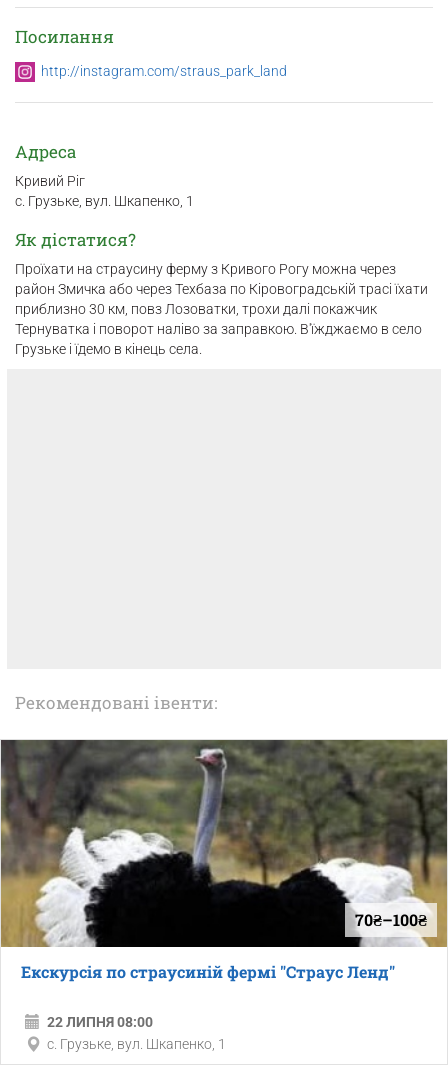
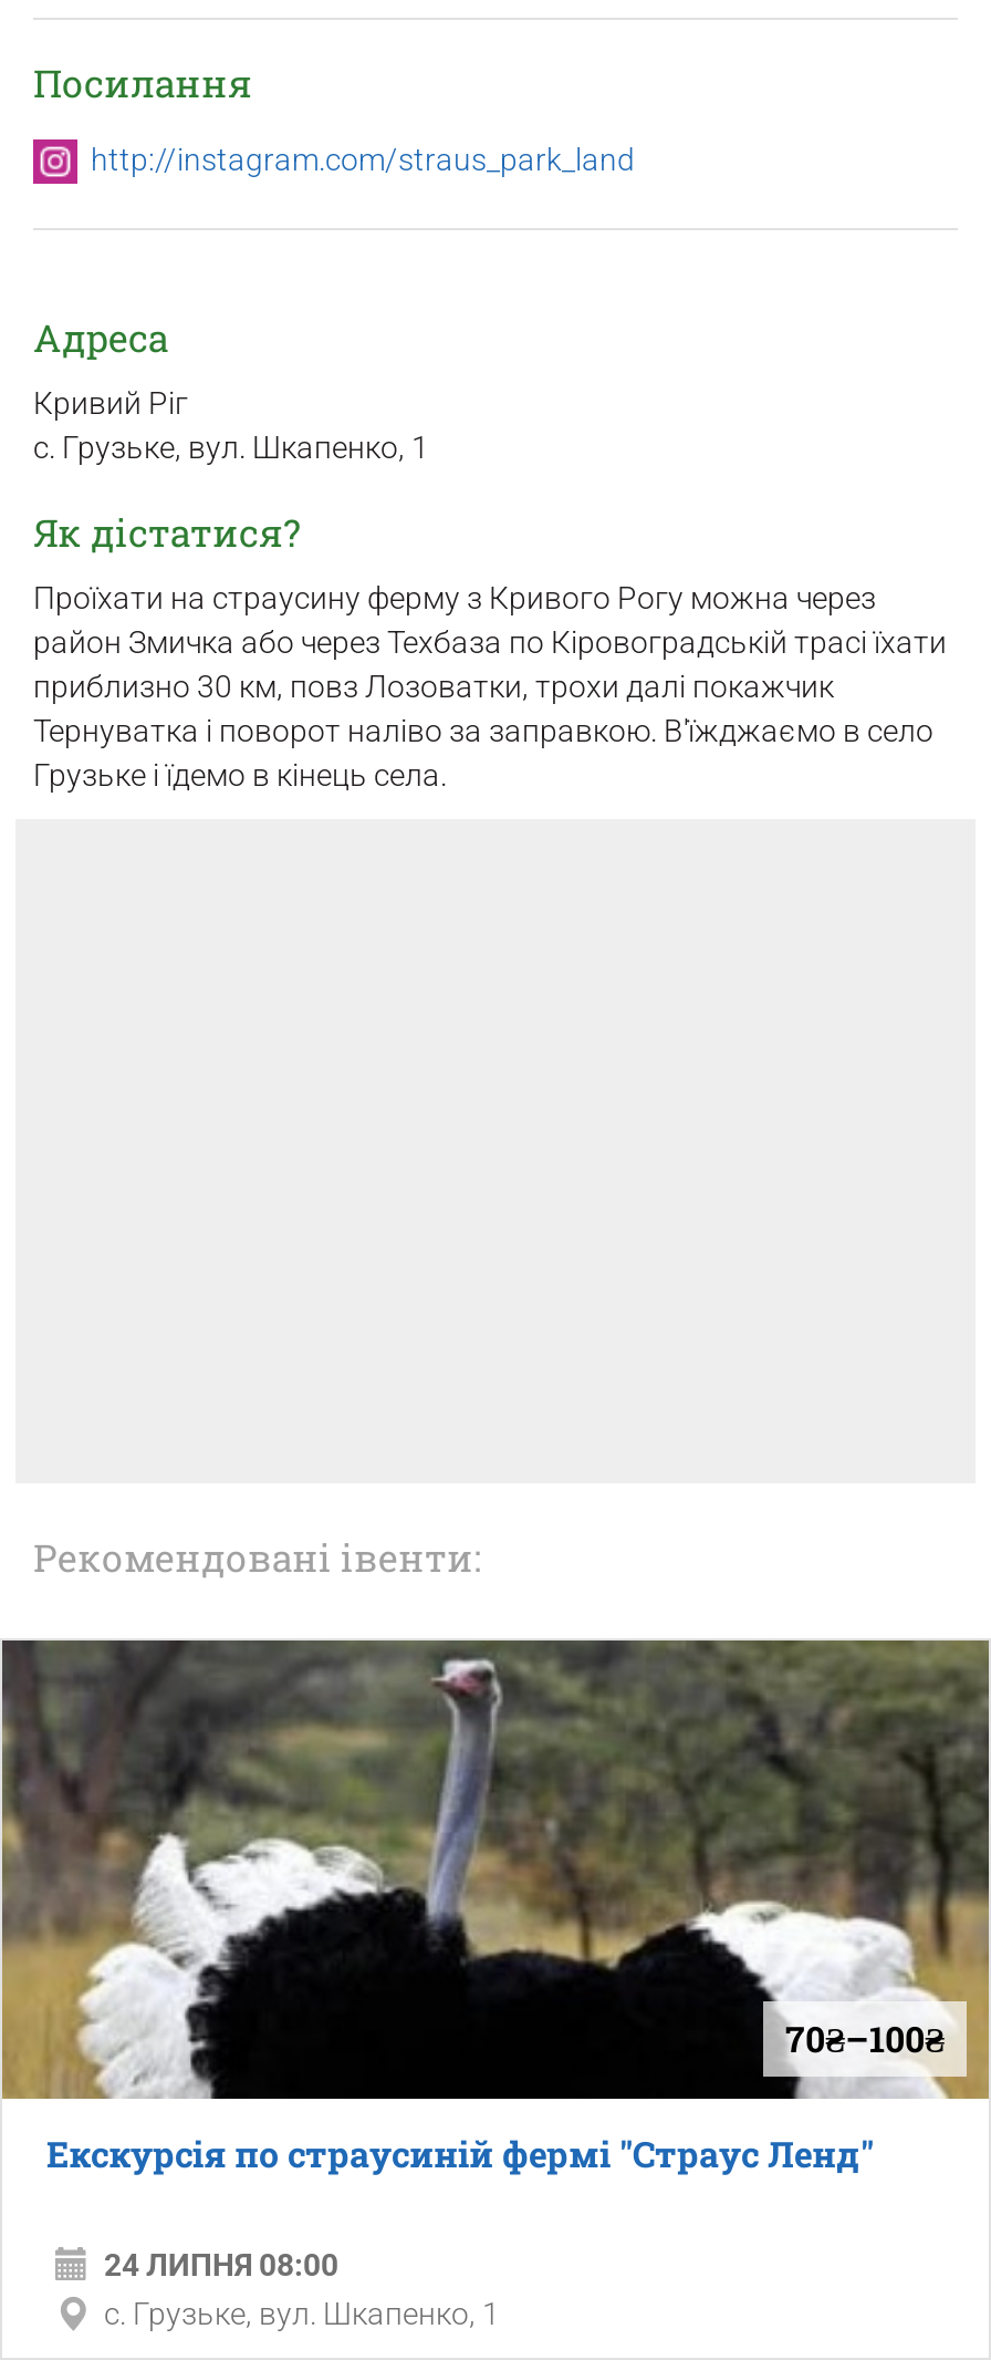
- 22 ЛИПНЯ 08:00
+ 24 ЛИПНЯ 08:00
